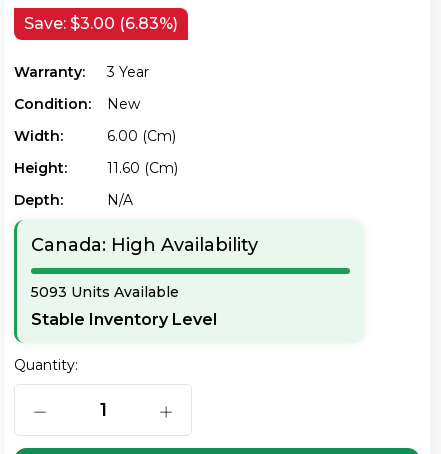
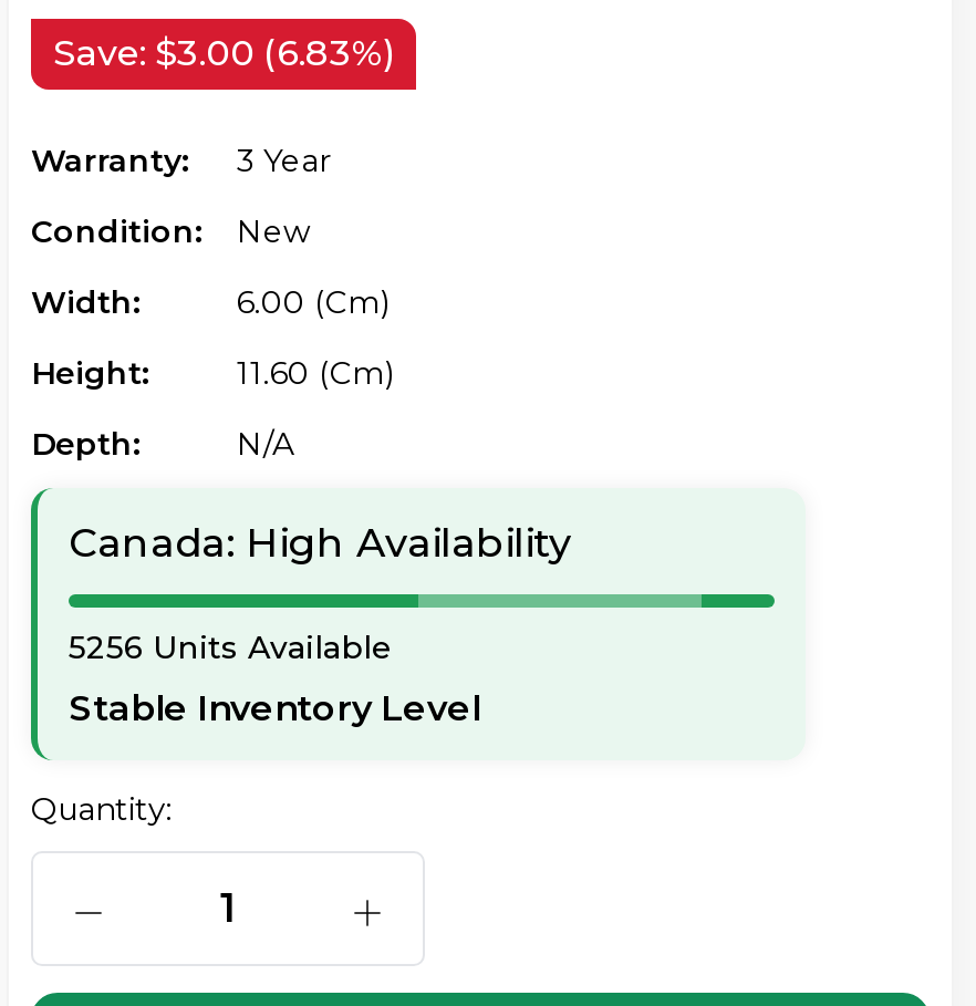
- 5093 Units Available
+ 5256 Units Available
